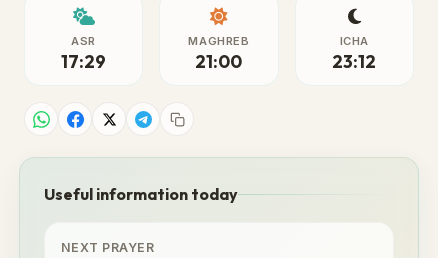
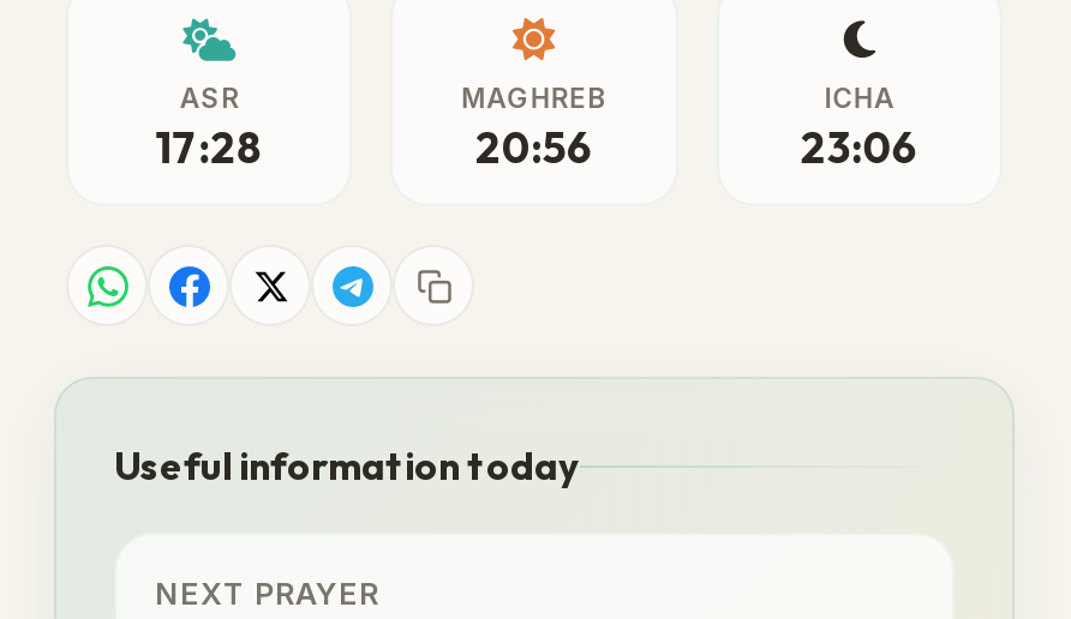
- 17:29
+ 17:28

- 21:00
+ 20:56

- 23:12
+ 23:06
